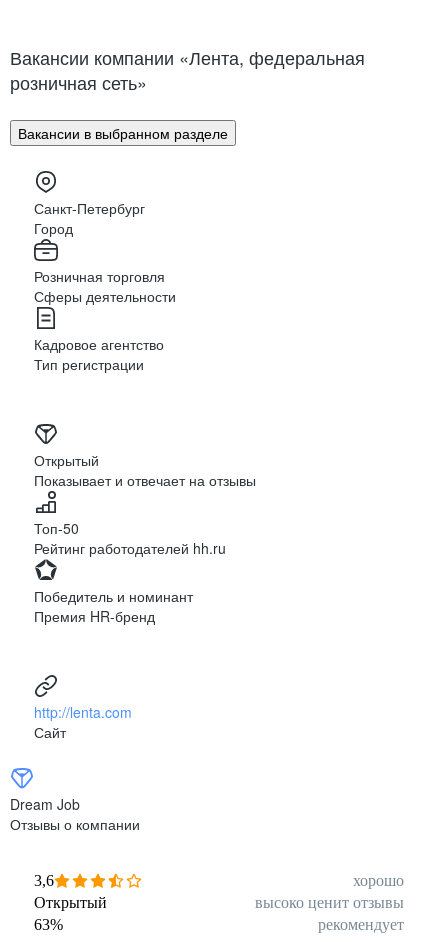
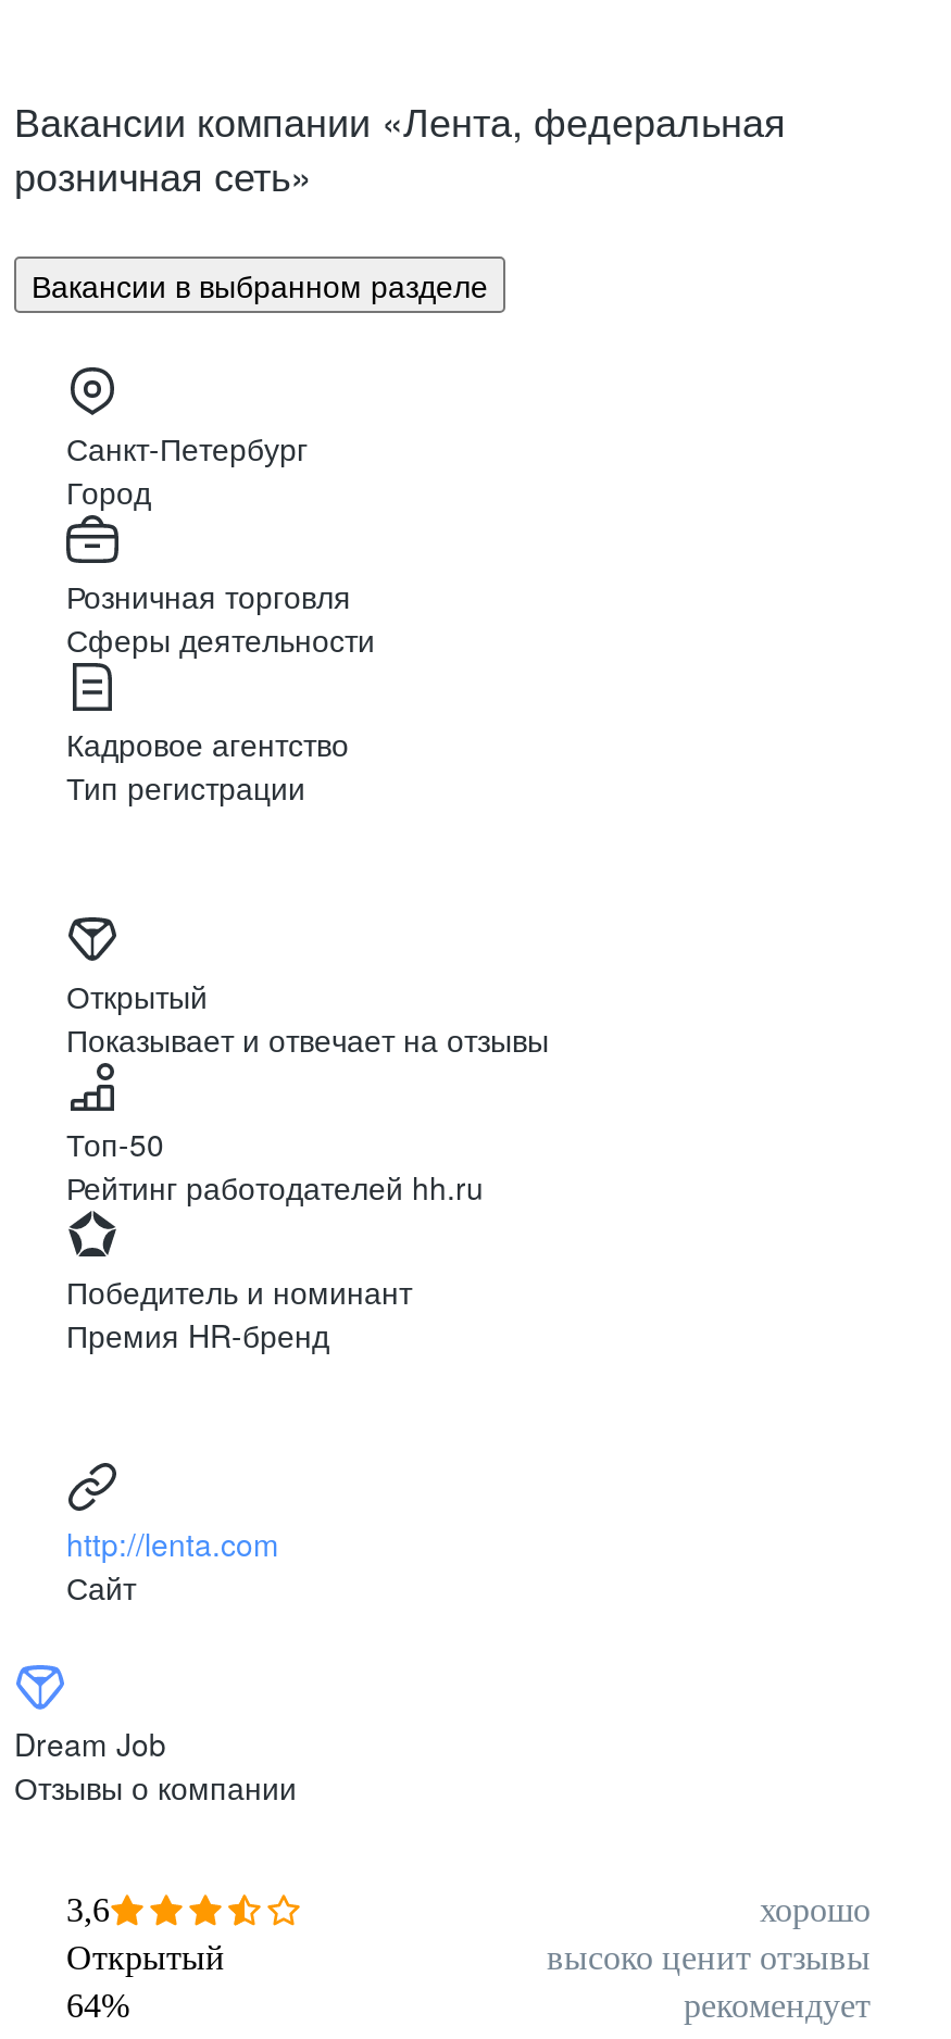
- 63%
+ 64%
